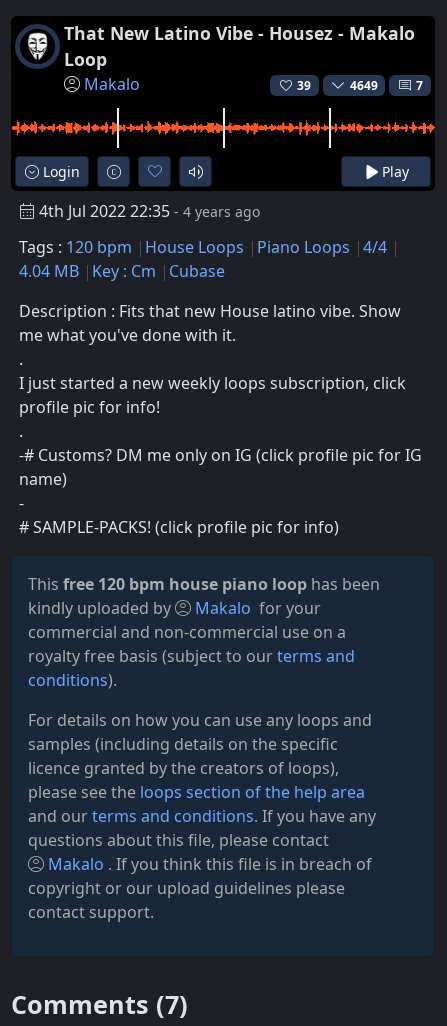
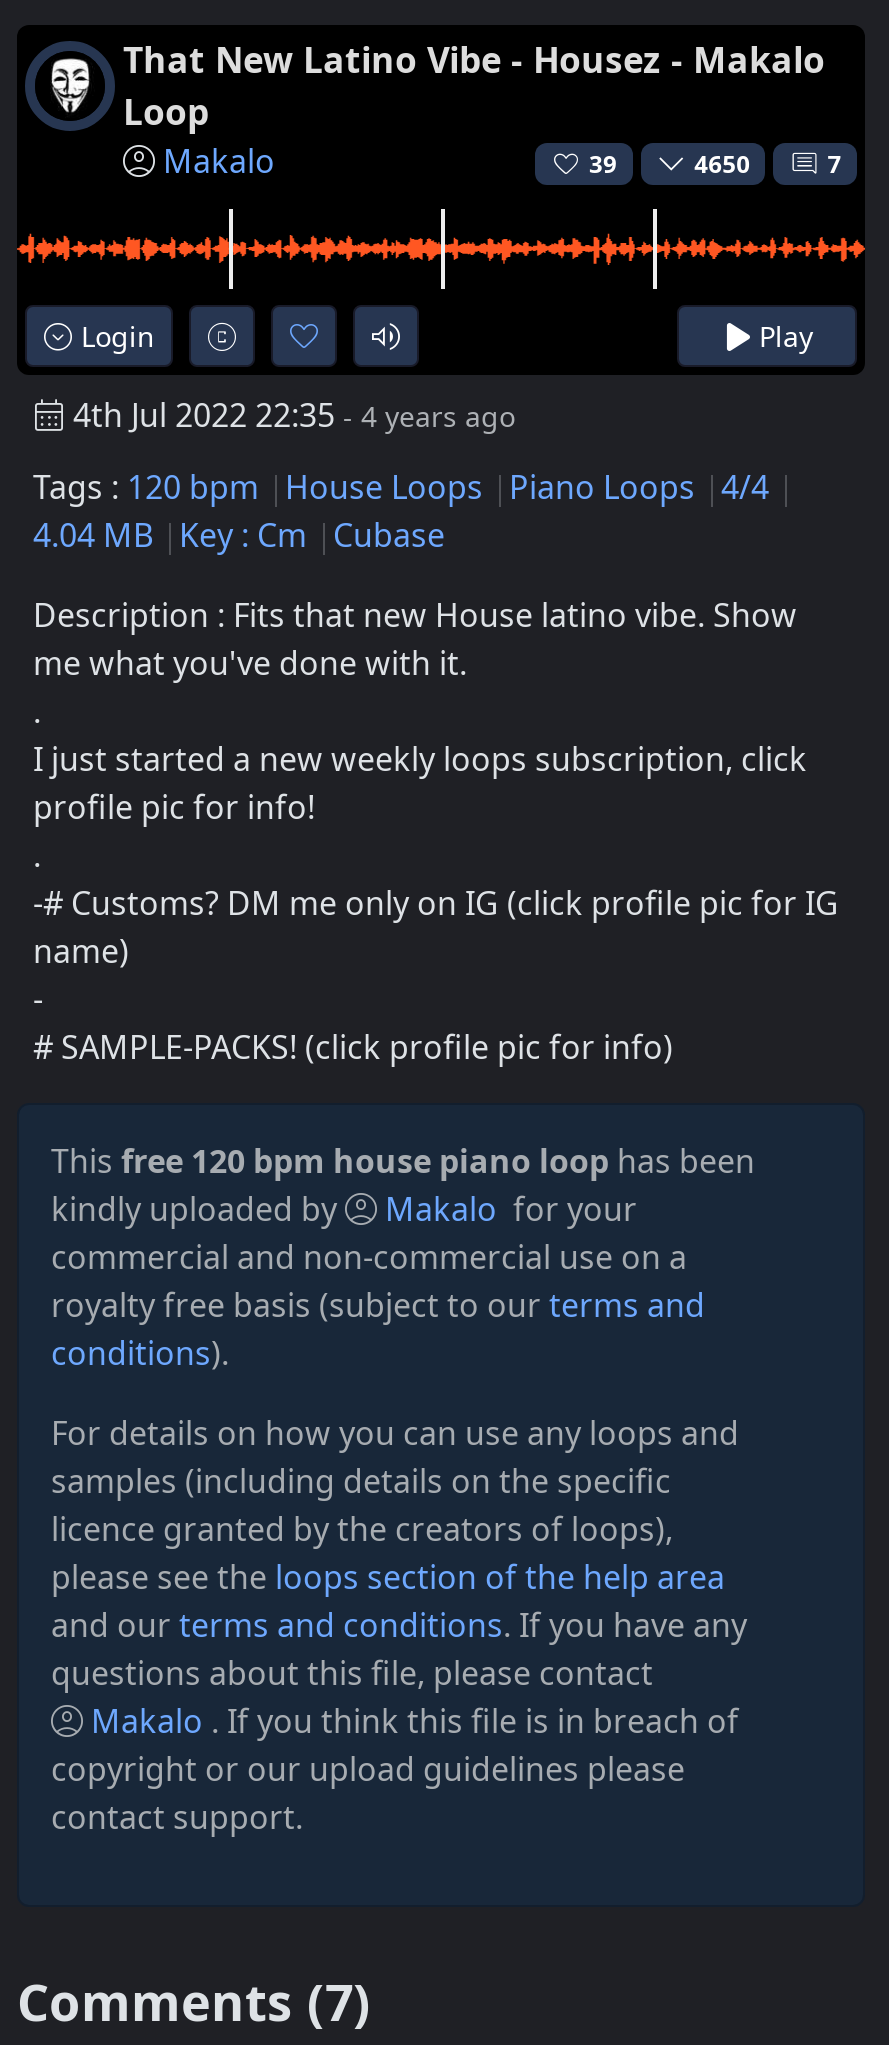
- 4649
+ 4650
